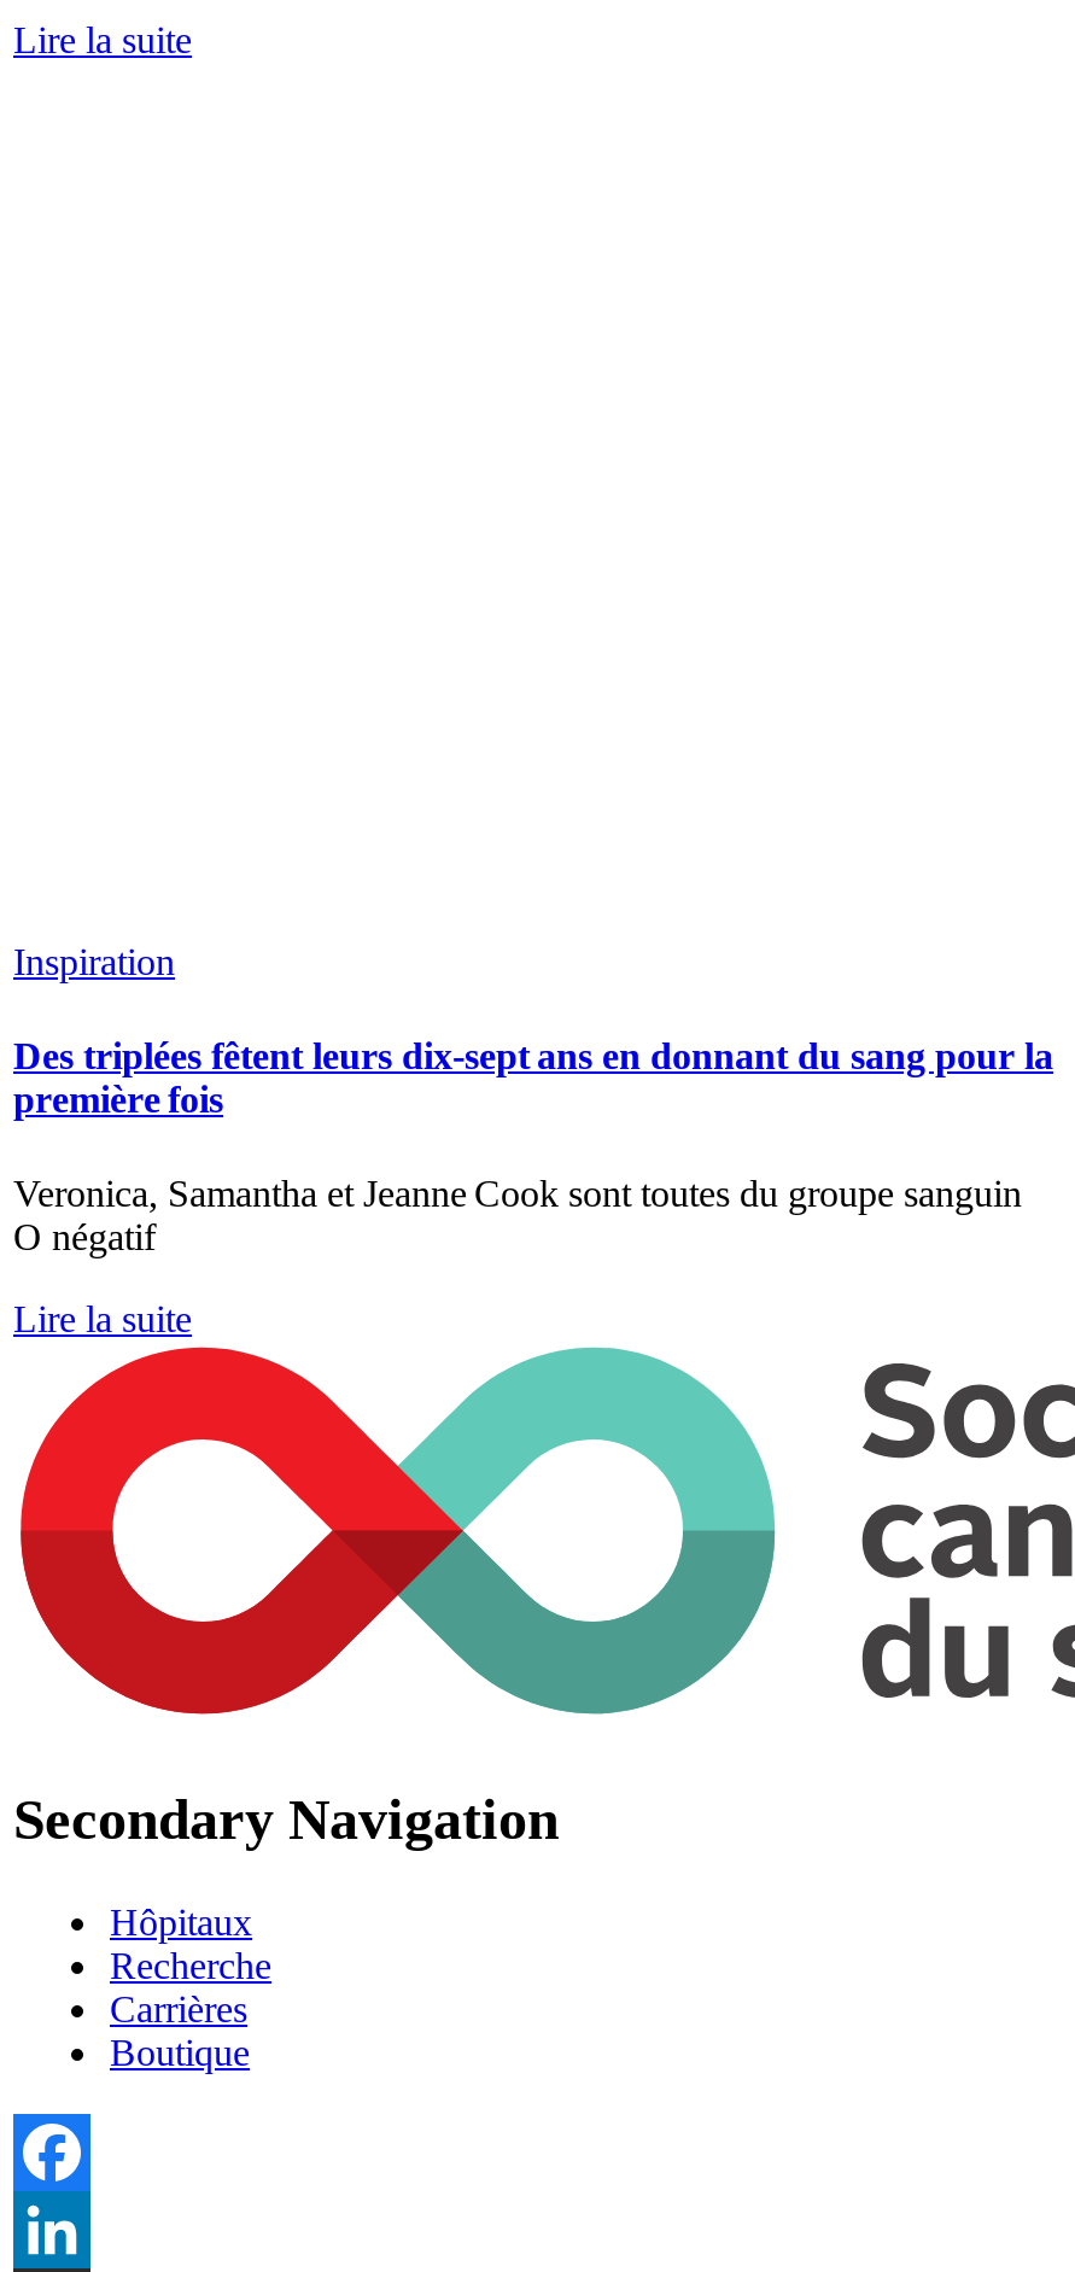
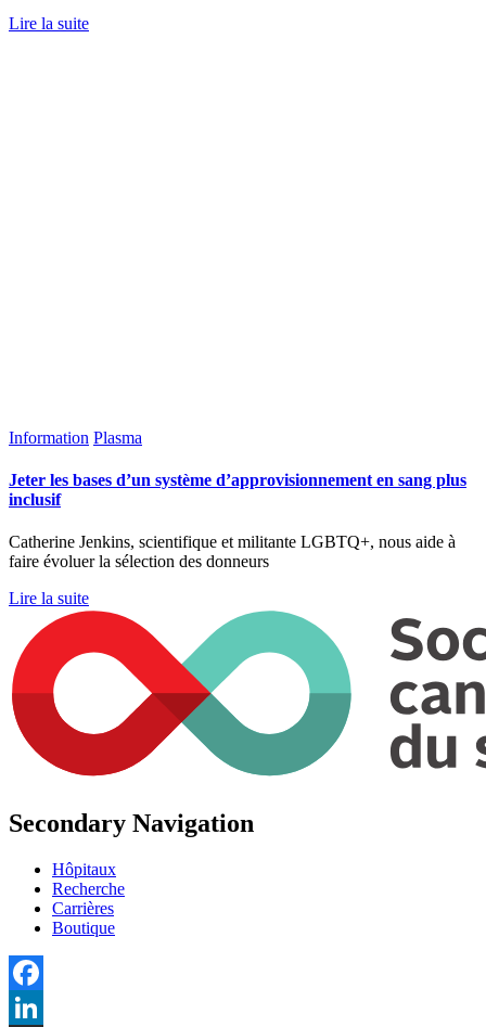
- Inspiration
+ Information Plasma

- Des triplées fêtent leurs dix-sept ans en donnant du sang pour la
- première fois
+ Jeter les bases d’un système d’approvisionnement en sang plus
+ inclusif

- Veronica, Samantha et Jeanne Cook sont toutes du groupe sanguin
- O négatif
+ Catherine Jenkins, scientifique et militante LGBTQ+, nous aide à
+ faire évoluer la sélection des donneurs
